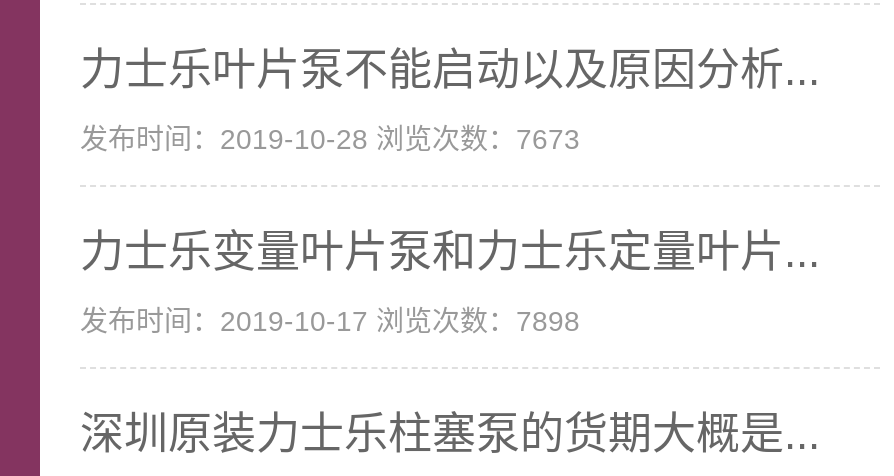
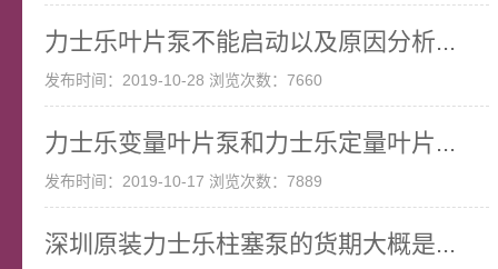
- 发布时间：2019-10-28 浏览次数：7673
+ 发布时间：2019-10-28 浏览次数：7660

- 发布时间：2019-10-17 浏览次数：7898
+ 发布时间：2019-10-17 浏览次数：7889
